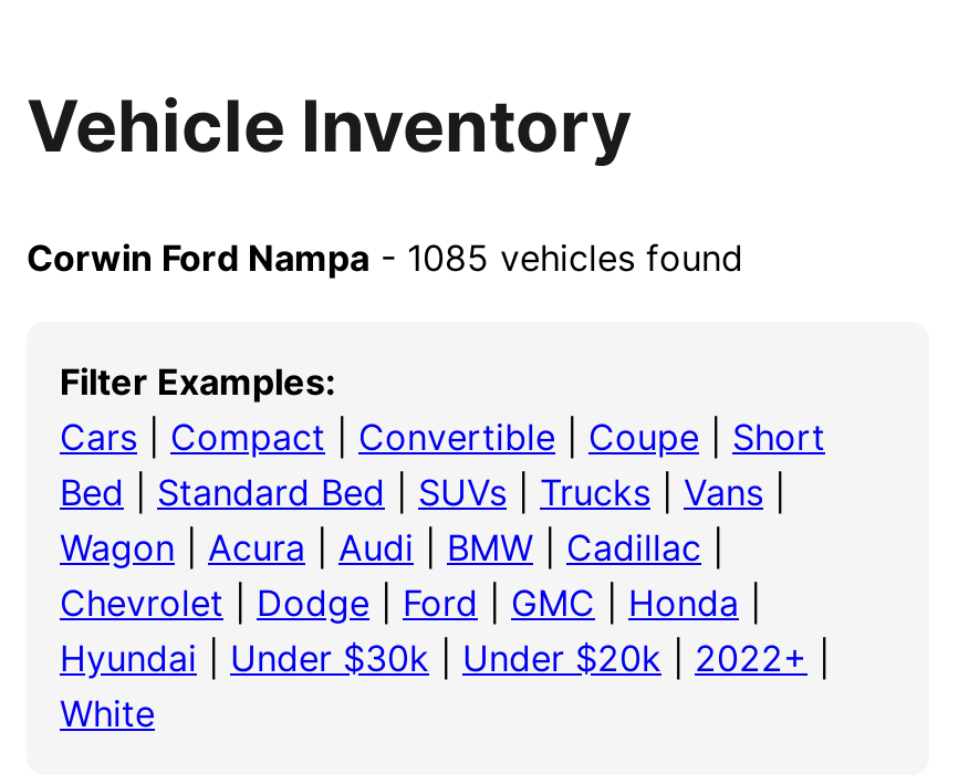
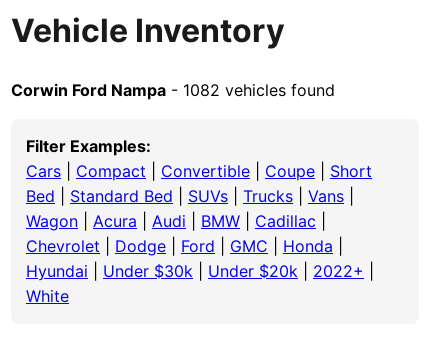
- Corwin Ford Nampa - 1085 vehicles found
+ Corwin Ford Nampa - 1082 vehicles found
